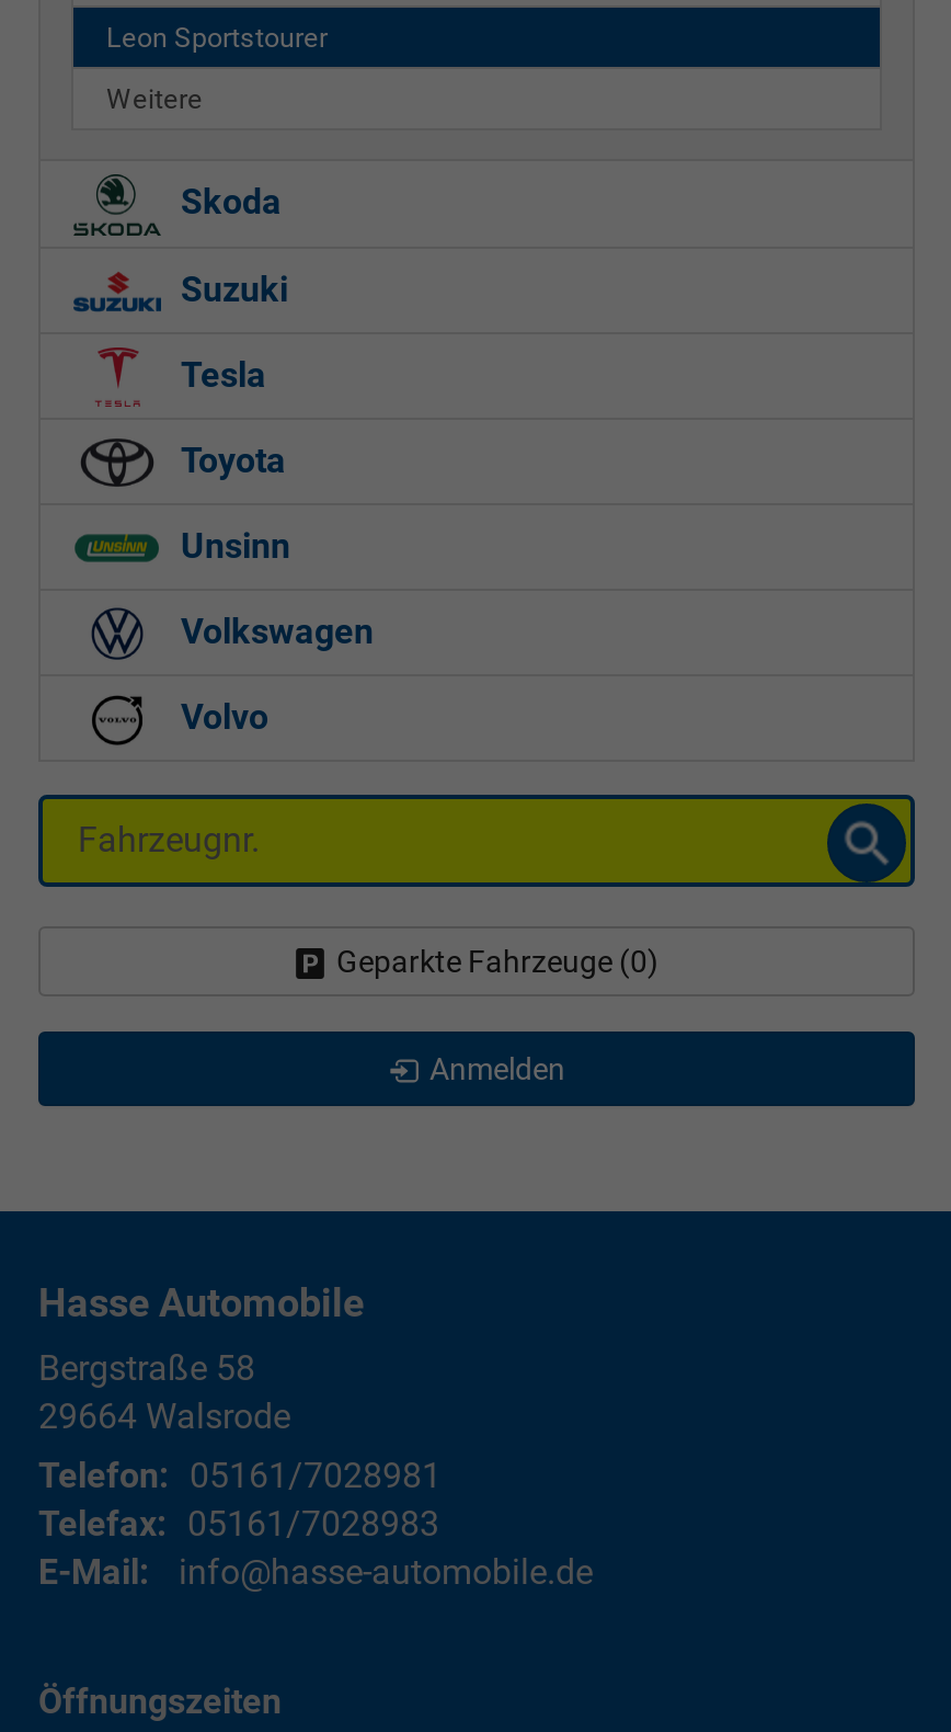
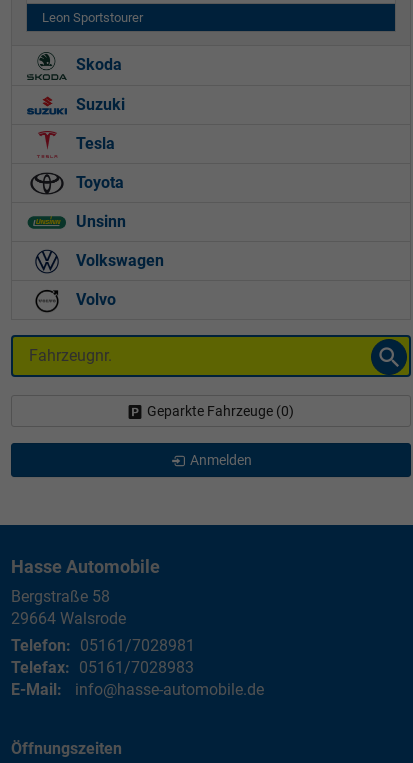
- Weitere
